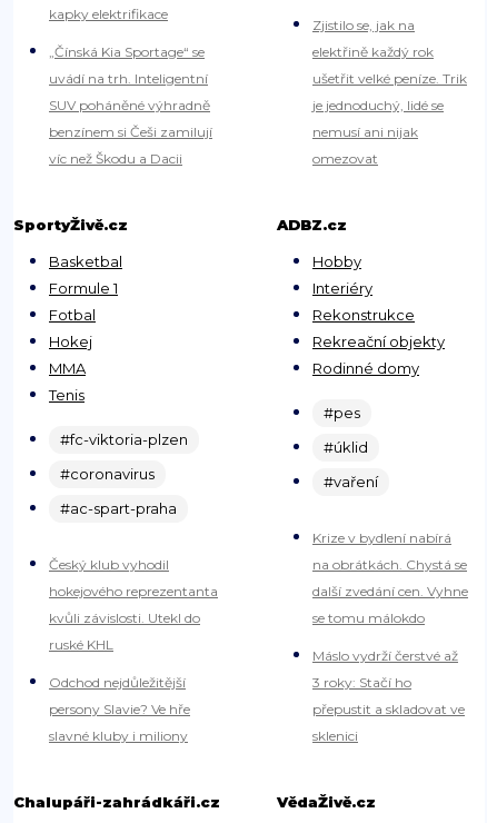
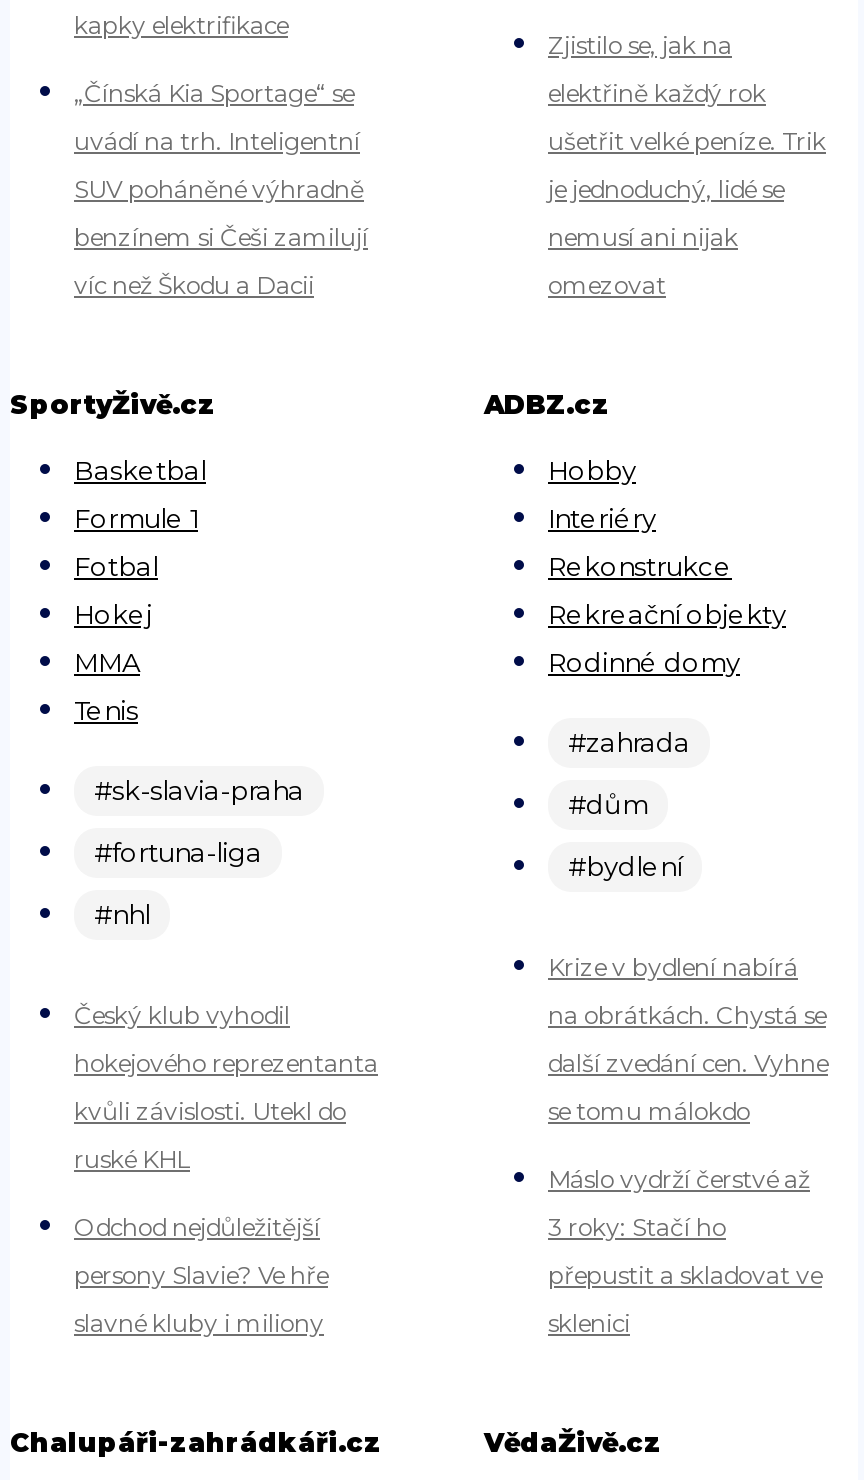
- #pes
+ #zahrada

- #fc-viktoria-plzen
+ #sk-slavia-praha

- #úklid
+ #dům

- #coronavirus
+ #fortuna-liga

- #vaření
+ #bydlení

- #ac-spart-praha
+ #nhl
